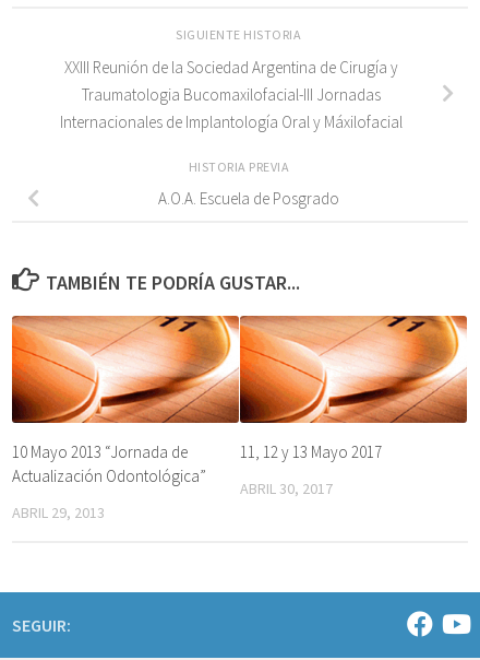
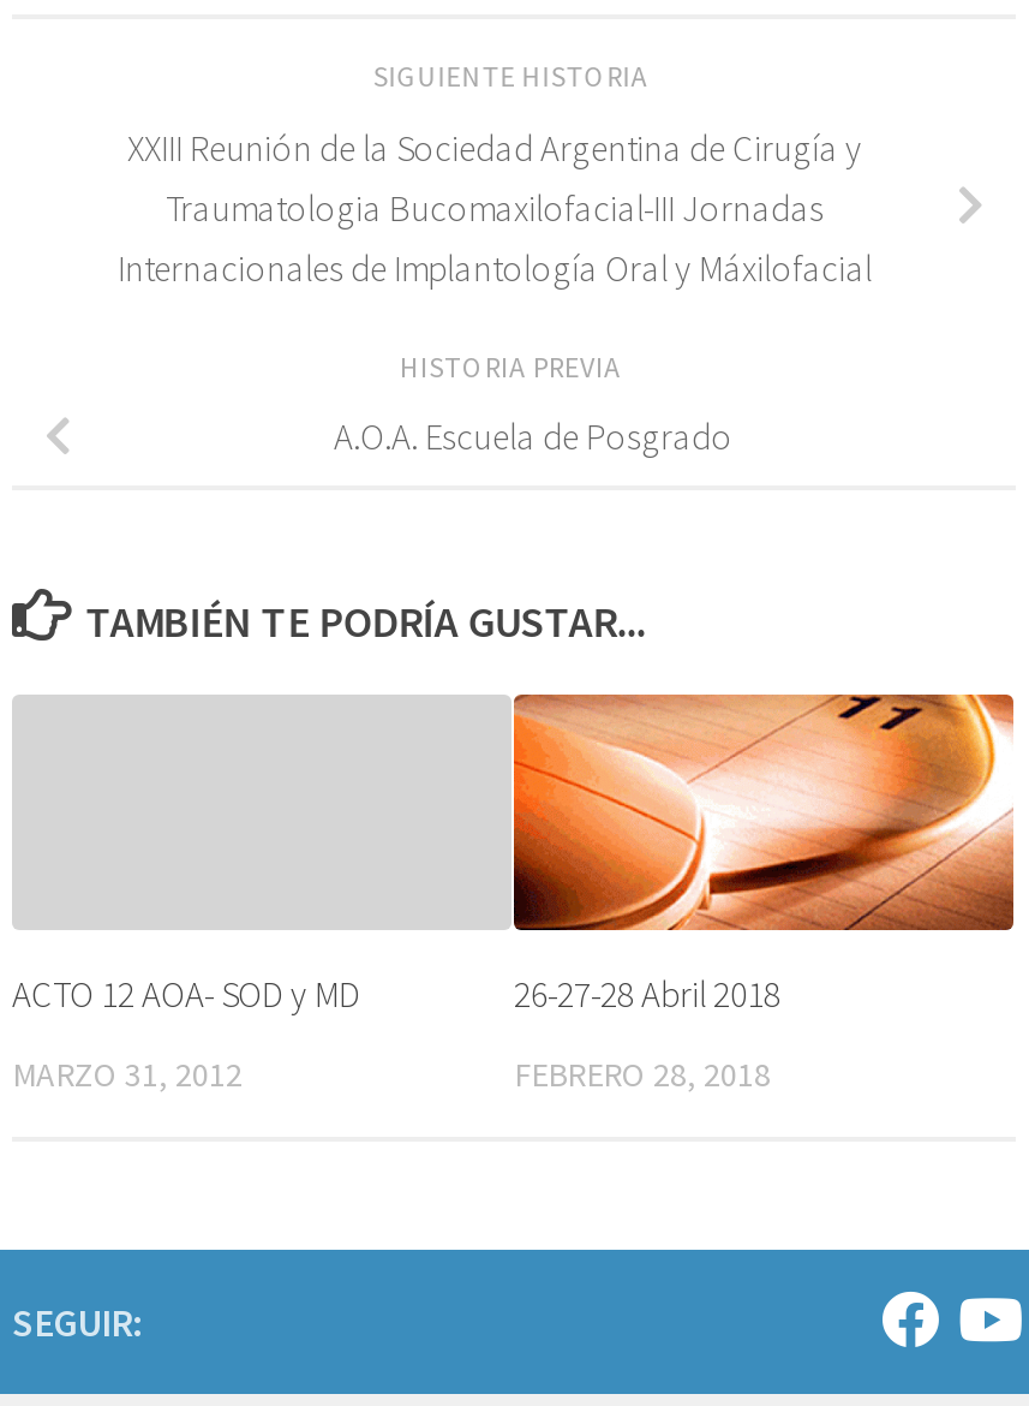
- [image]

- 10 Mayo 2013 “Jornada de
- Actualización Odontológica”
+ ACTO 12 AOA- SOD y MD

- 11, 12 y 13 Mayo 2017
+ 26-27-28 Abril 2018

- ABRIL 30, 2017
+ FEBRERO 28, 2018

- ABRIL 29, 2013
+ MARZO 31, 2012
